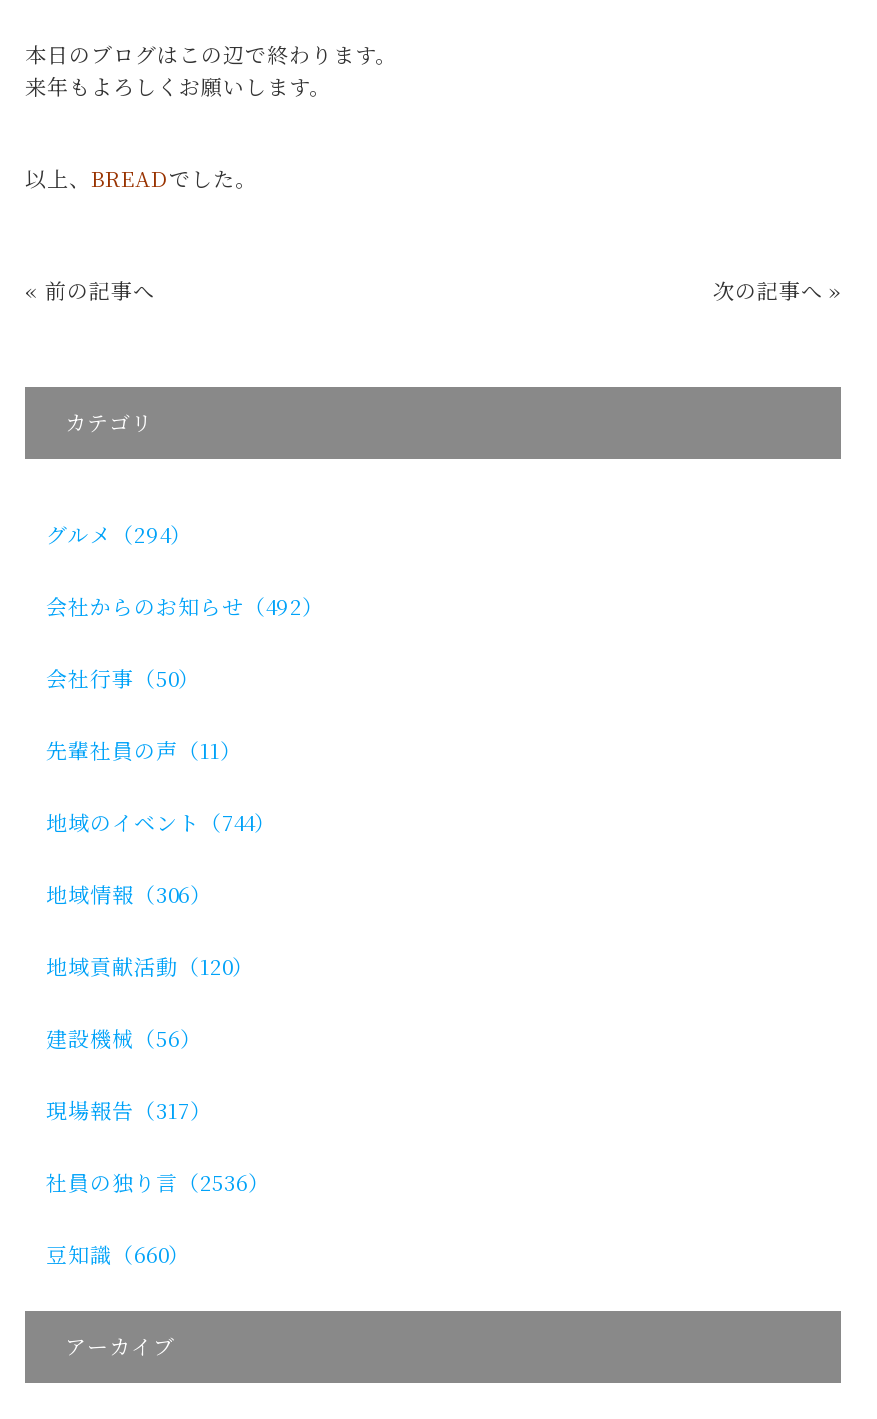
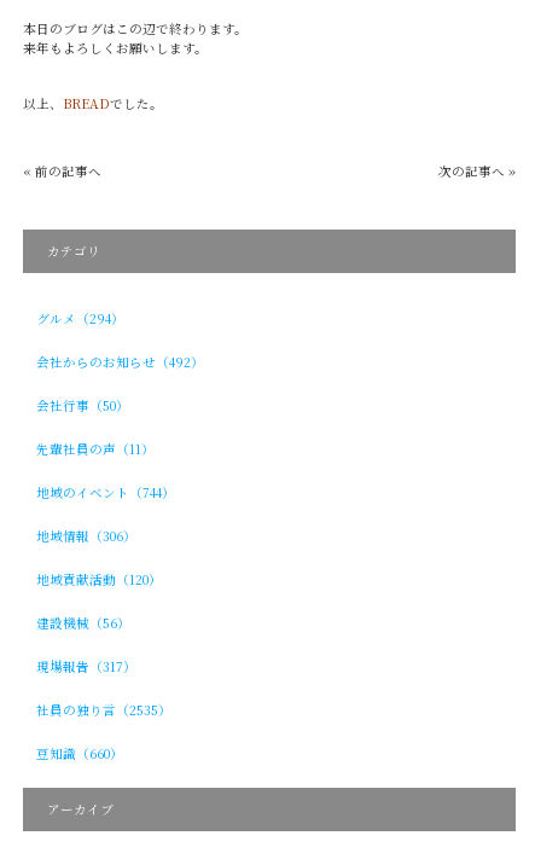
- 社員の独り言（2536）
+ 社員の独り言（2535）
